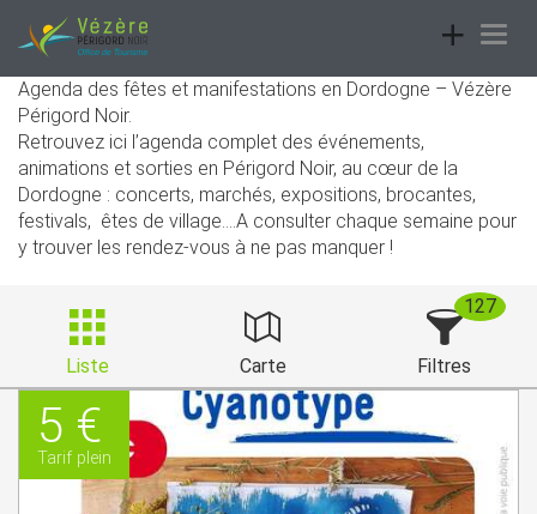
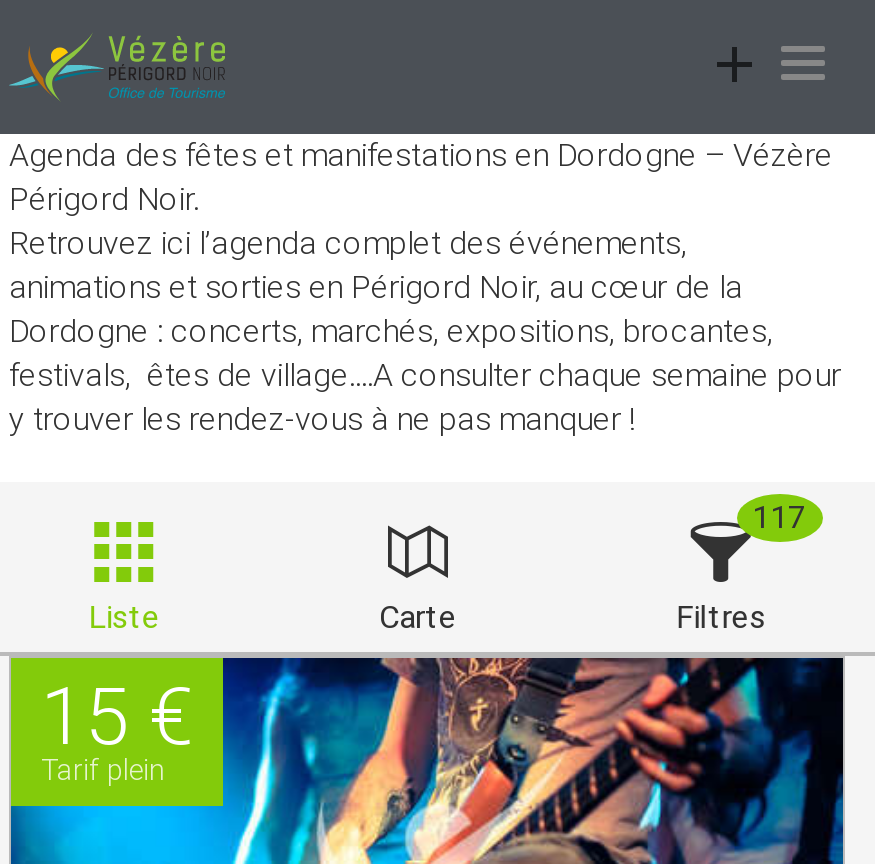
- 127
+ 117

- 5 €
+ 15 €
